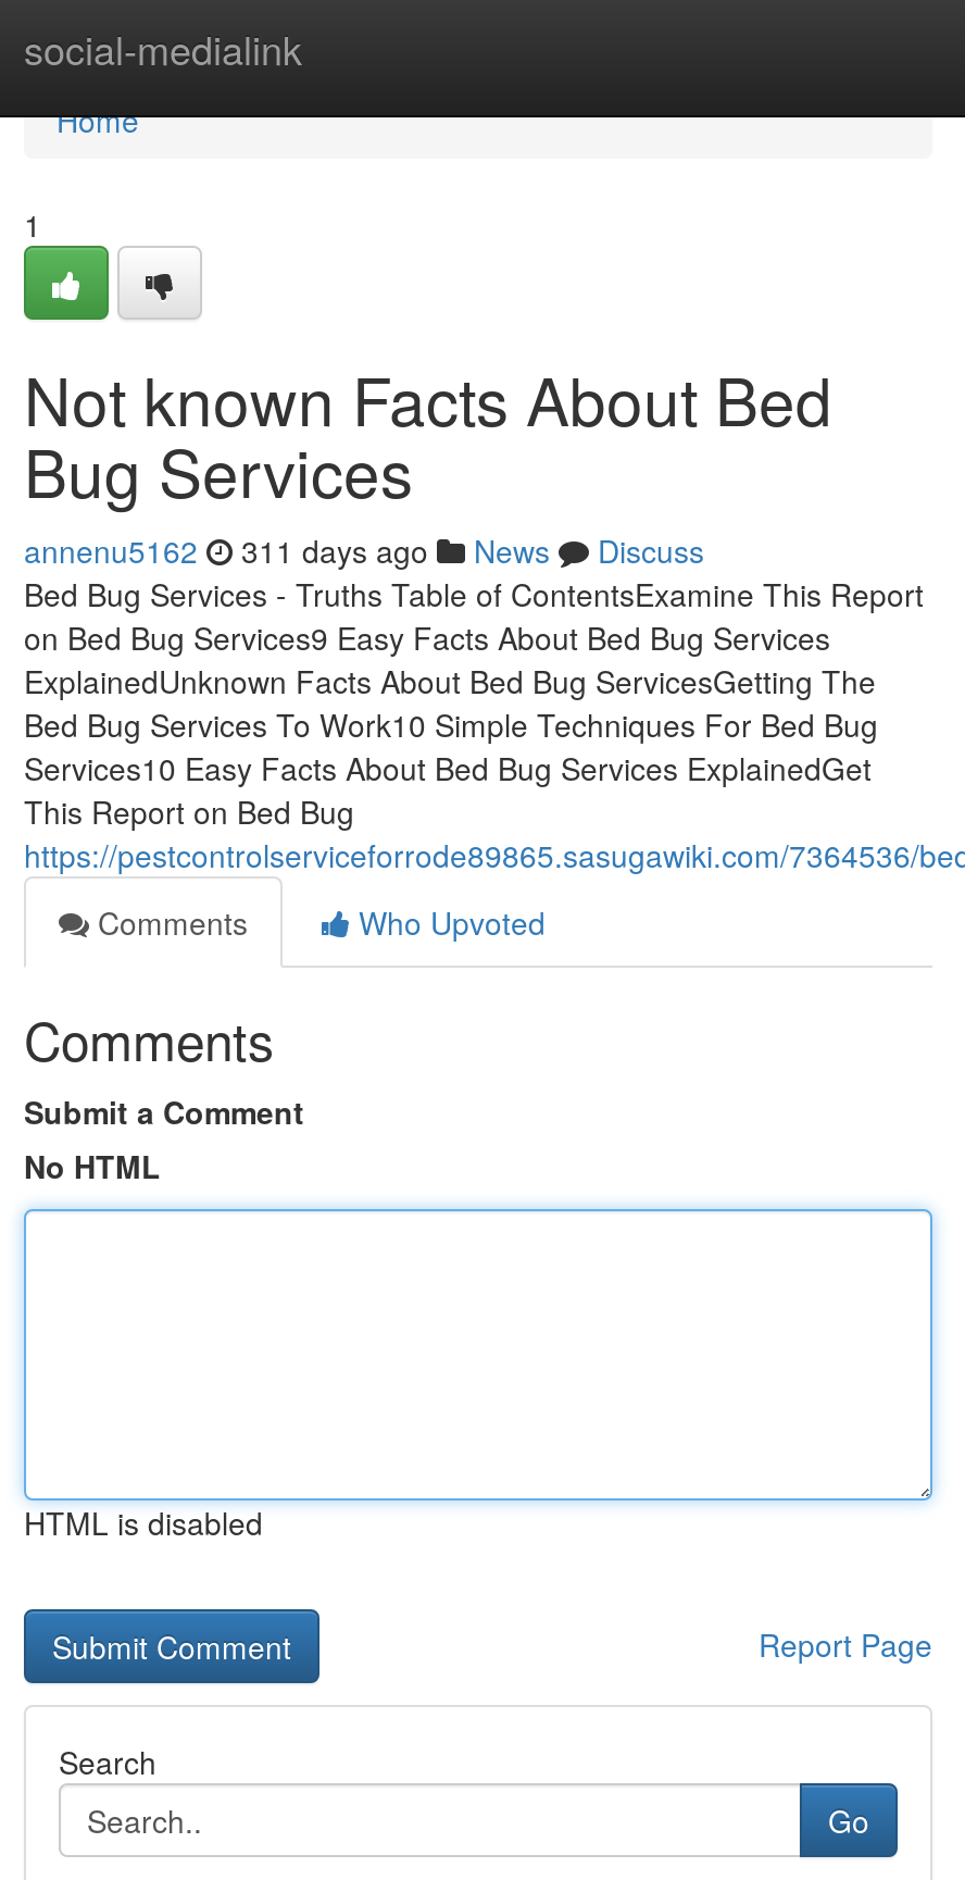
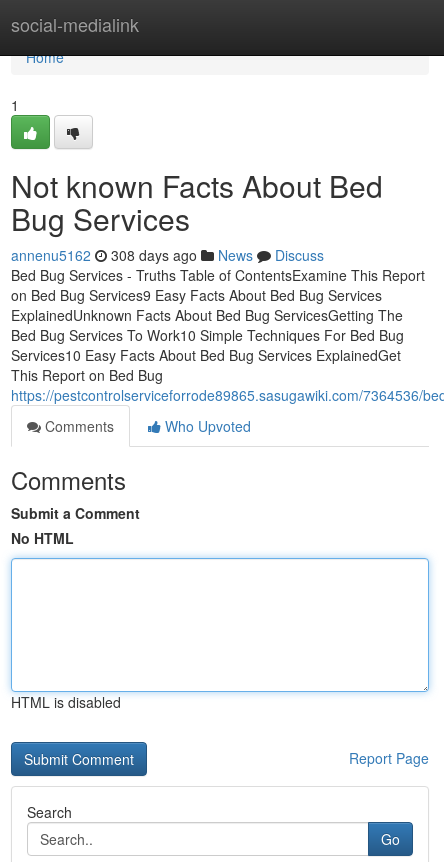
- annenu5162 311 days ago News Discuss
+ annenu5162 308 days ago News Discuss
